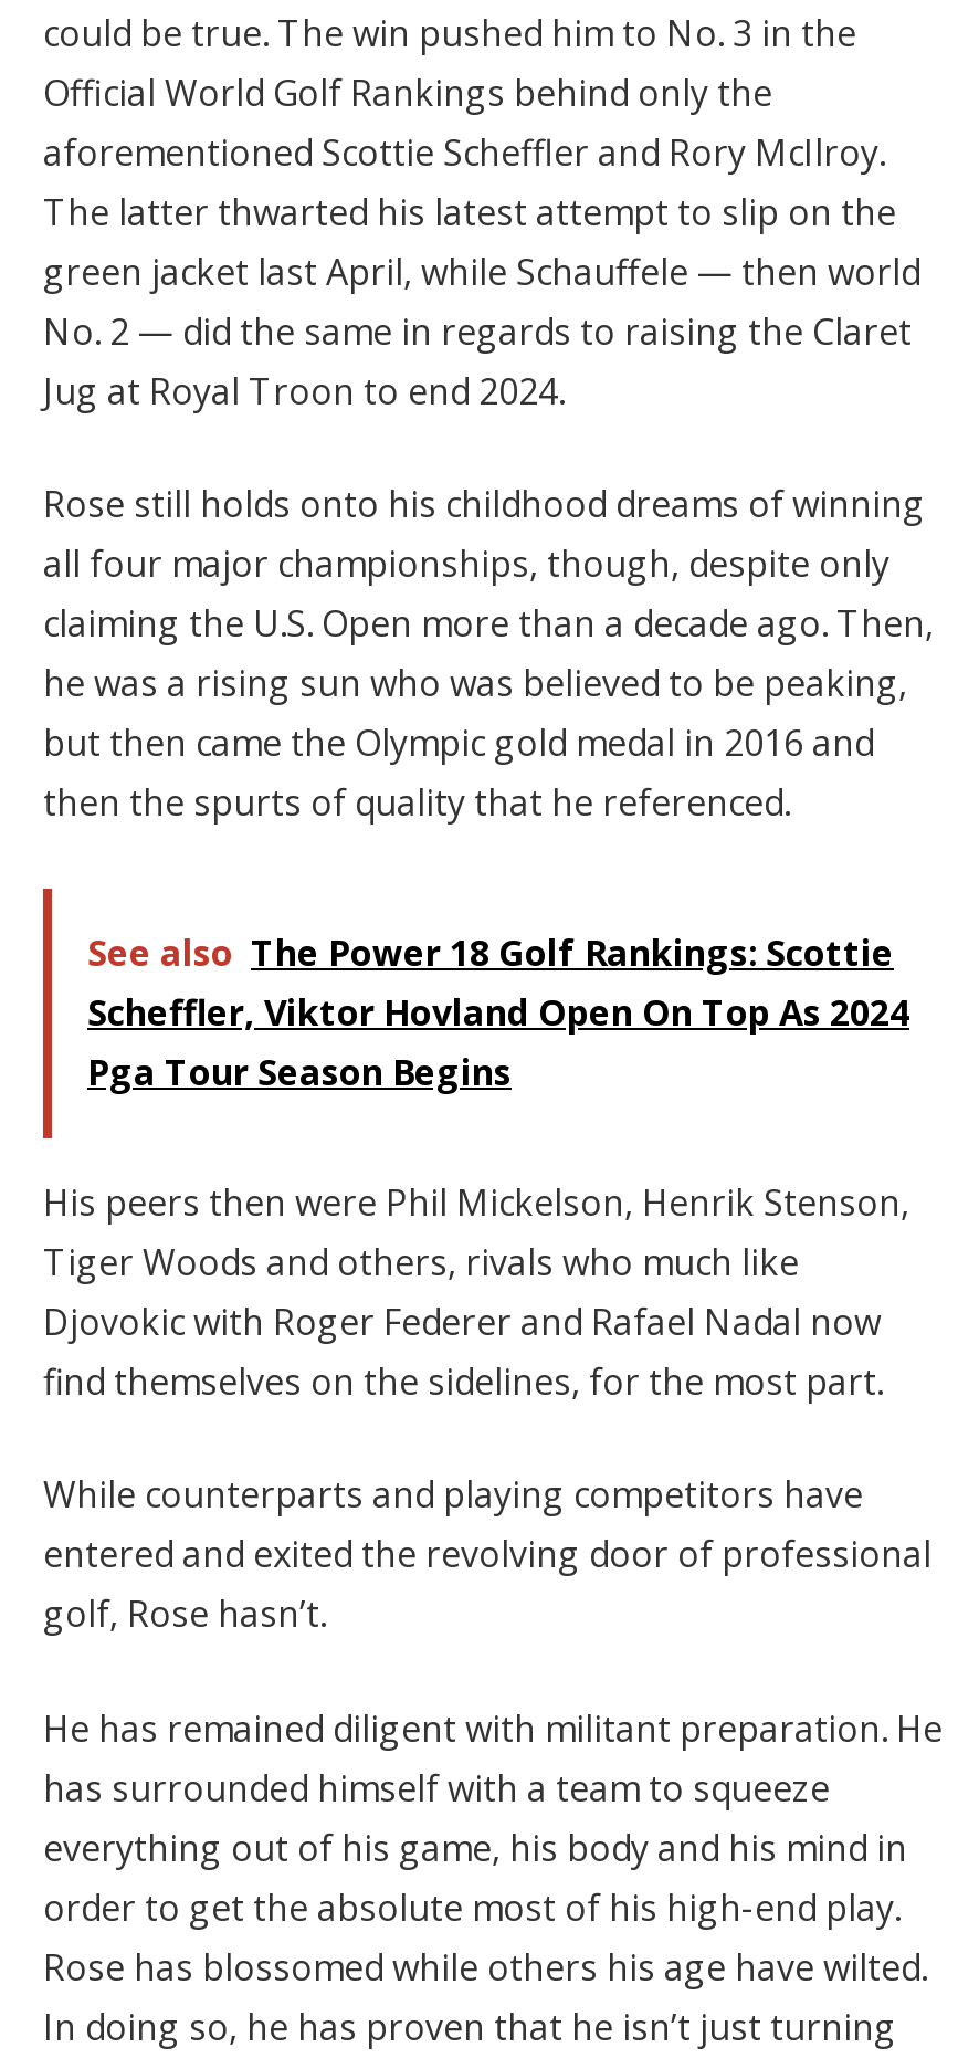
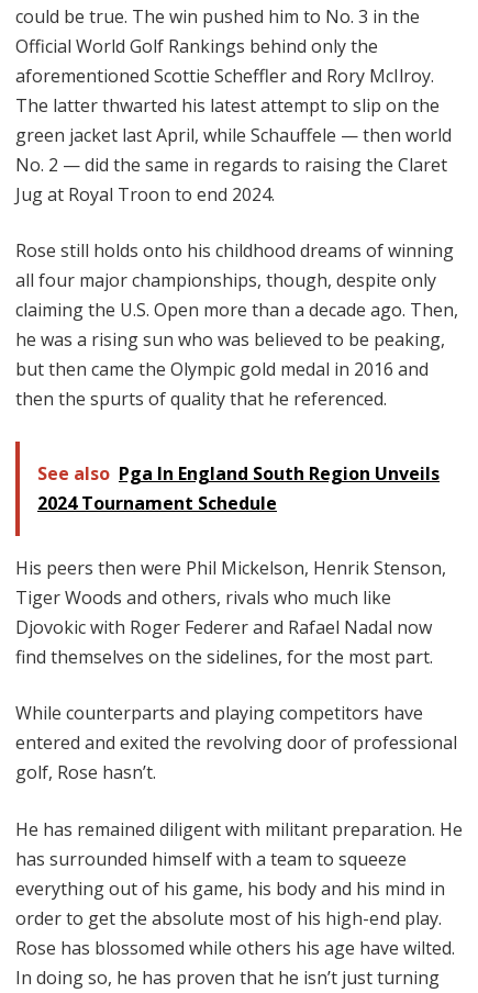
- See also The Power 18 Golf Rankings: Scottie
- Scheffler, Viktor Hovland Open On Top As 2024
- Pga Tour Season Begins
+ See also Pga In England South Region Unveils
+ 2024 Tournament Schedule
